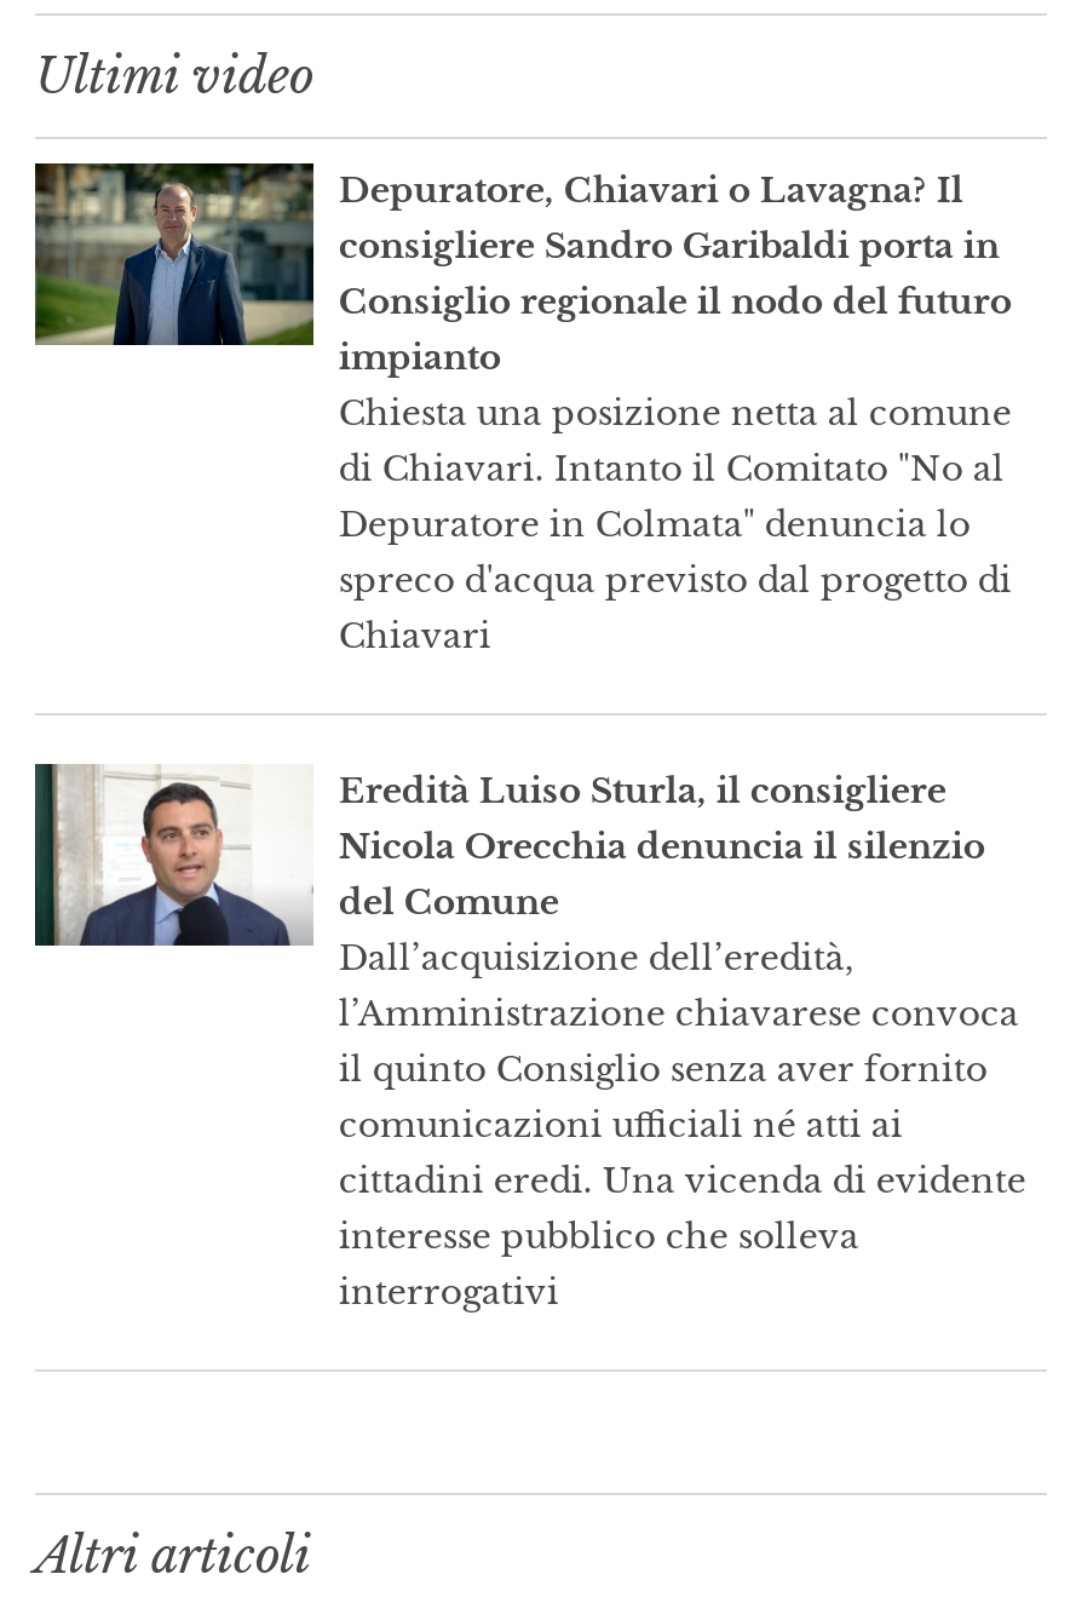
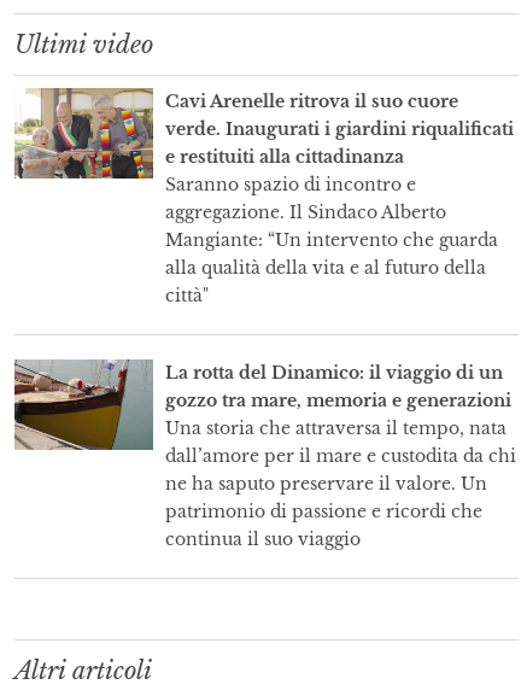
- [image]
- Depuratore, Chiavari o Lavagna? Il
- consigliere Sandro Garibaldi porta in
- Consiglio regionale il nodo del futuro
- impianto
- Chiesta una posizione netta al comune
- di Chiavari. Intanto il Comitato "No al
- Depuratore in Colmata" denuncia lo
- spreco d'acqua previsto dal progetto di
- Chiavari
+ [image]
+ Cavi Arenelle ritrova il suo cuore
+ verde. Inaugurati i giardini riqualificati
+ e restituiti alla cittadinanza
+ Saranno spazio di incontro e
+ aggregazione. Il Sindaco Alberto
+ Mangiante: “Un intervento che guarda
+ alla qualità della vita e al futuro della
+ città"

- [image]
- Eredità Luiso Sturla, il consigliere
- Nicola Orecchia denuncia il silenzio
- del Comune
- Dall’acquisizione dell’eredità,
- l’Amministrazione chiavarese convoca
- il quinto Consiglio senza aver fornito
- comunicazioni ufficiali né atti ai
- cittadini eredi. Una vicenda di evidente
- interesse pubblico che solleva
- interrogativi
+ [image]
+ La rotta del Dinamico: il viaggio di un
+ gozzo tra mare, memoria e generazioni
+ Una storia che attraversa il tempo, nata
+ dall’amore per il mare e custodita da chi
+ ne ha saputo preservare il valore. Un
+ patrimonio di passione e ricordi che
+ continua il suo viaggio
